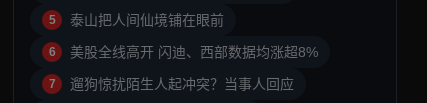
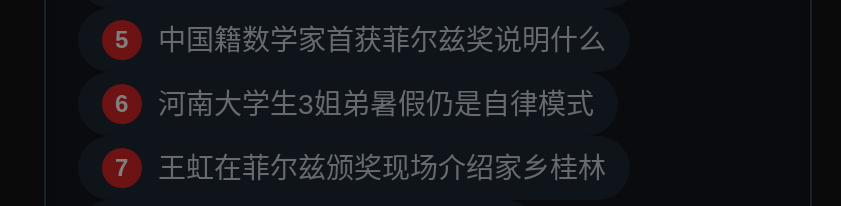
- 泰山把人间仙境铺在眼前
+ 中国籍数学家首获菲尔兹奖说明什么

- 美股全线高开 闪迪、西部数据均涨超8%
+ 河南大学生3姐弟暑假仍是自律模式

- 遛狗惊扰陌生人起冲突？当事人回应
+ 王虹在菲尔兹颁奖现场介绍家乡桂林
